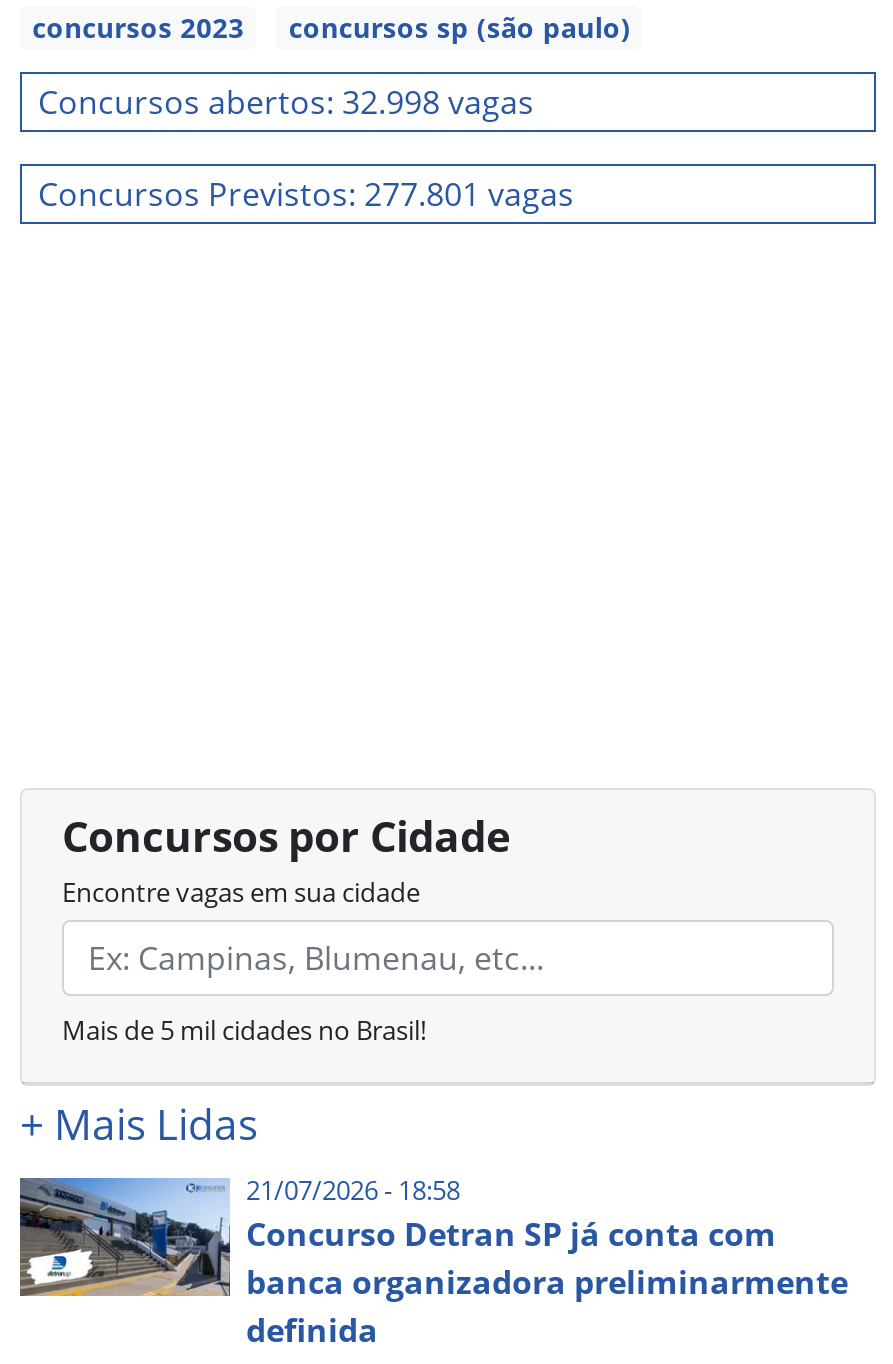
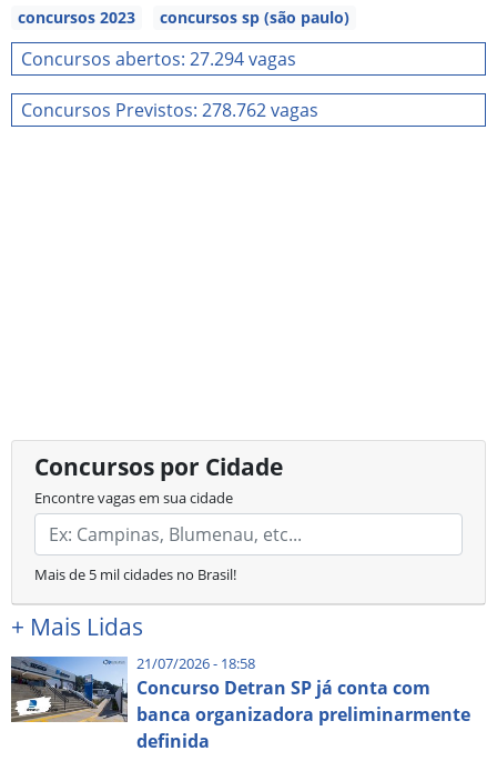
- Concursos abertos: 32.998 vagas
+ Concursos abertos: 27.294 vagas

- Concursos Previstos: 277.801 vagas
+ Concursos Previstos: 278.762 vagas
